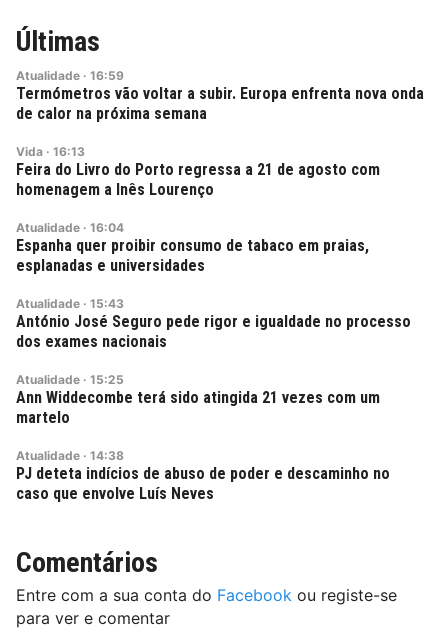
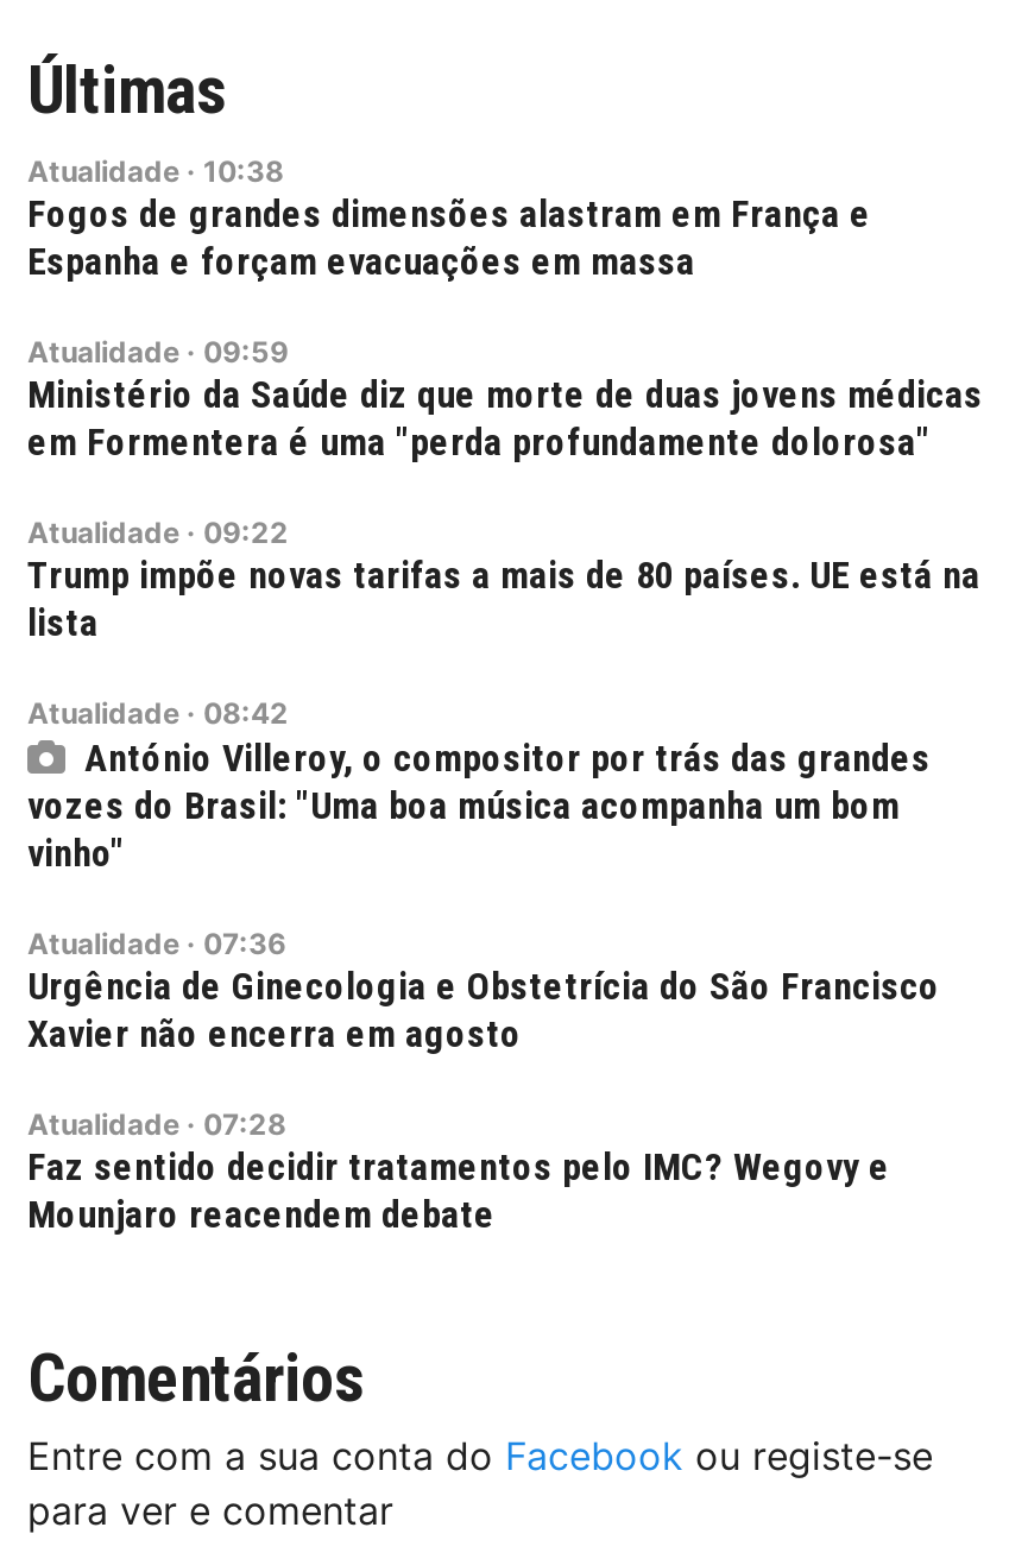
- Atualidade · 16:59
- Termómetros vão voltar a subir. Europa enfrenta nova onda
- de calor na próxima semana
+ Atualidade · 10:38
+ Fogos de grandes dimensões alastram em França e
+ Espanha e forçam evacuações em massa

- Vida · 16:13
- Feira do Livro do Porto regressa a 21 de agosto com
- homenagem a Inês Lourenço
+ Atualidade · 09:59
+ Ministério da Saúde diz que morte de duas jovens médicas
+ em Formentera é uma "perda profundamente dolorosa"

- Atualidade · 16:04
- Espanha quer proibir consumo de tabaco em praias,
- esplanadas e universidades
+ Atualidade · 09:22
+ Trump impõe novas tarifas a mais de 80 países. UE está na
+ lista

- Atualidade · 15:43
- António José Seguro pede rigor e igualdade no processo
- dos exames nacionais
+ Atualidade · 08:42
+ António Villeroy, o compositor por trás das grandes
+ vozes do Brasil: "Uma boa música acompanha um bom
+ vinho"

- Atualidade · 15:25
- Ann Widdecombe terá sido atingida 21 vezes com um
- martelo
+ Atualidade · 07:36
+ Urgência de Ginecologia e Obstetrícia do São Francisco
+ Xavier não encerra em agosto

- Atualidade · 14:38
- PJ deteta indícios de abuso de poder e descaminho no
- caso que envolve Luís Neves
+ Atualidade · 07:28
+ Faz sentido decidir tratamentos pelo IMC? Wegovy e
+ Mounjaro reacendem debate
